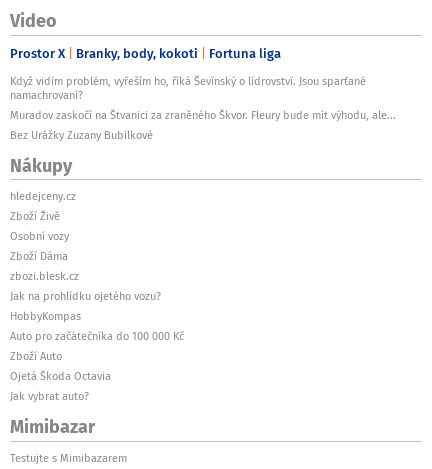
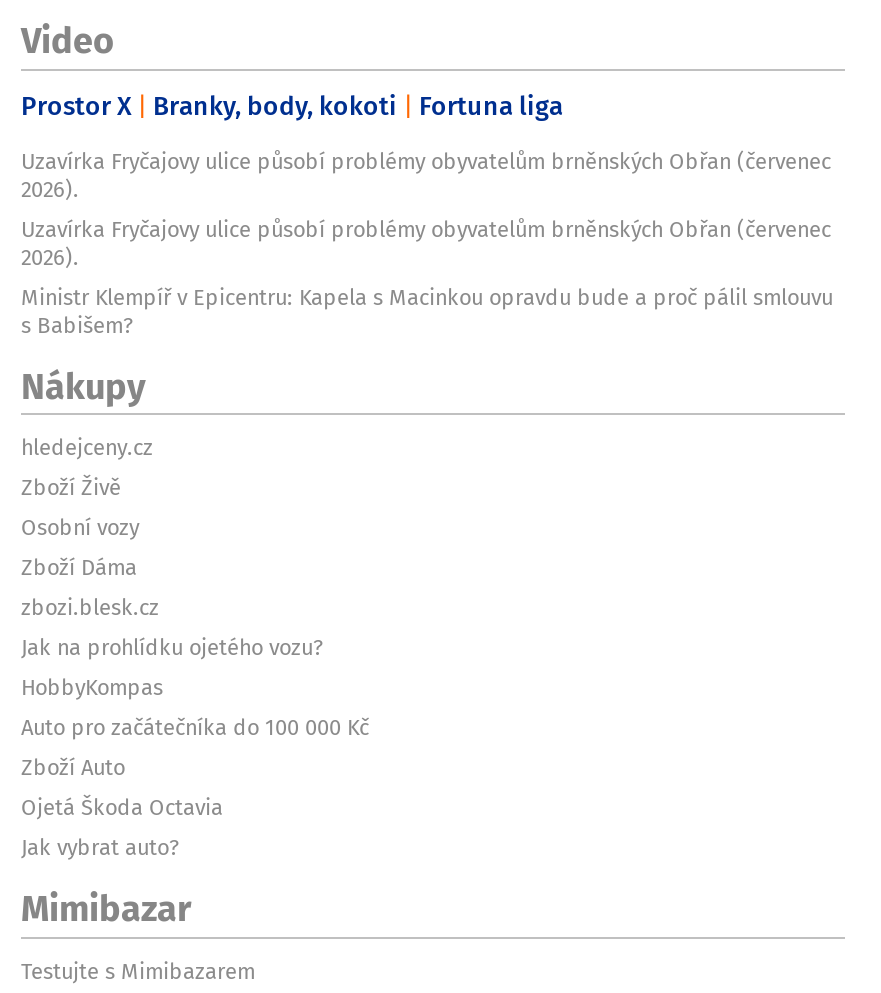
- Když vidím problém, vyřeším ho, říká Ševínský o lídrovství. Jsou sparťané
- namachrovaní?
- Muradov zaskočí na Štvanici za zraněného Škvor. Fleury bude mít výhodu, ale...
- Bez Urážky Zuzany Bubílkové
+ Uzavírka Fryčajovy ulice působí problémy obyvatelům brněnských Obřan (červenec
+ 2026).
+ Uzavírka Fryčajovy ulice působí problémy obyvatelům brněnských Obřan (červenec
+ 2026).
+ Ministr Klempíř v Epicentru: Kapela s Macinkou opravdu bude a proč pálil smlouvu
+ s Babišem?
